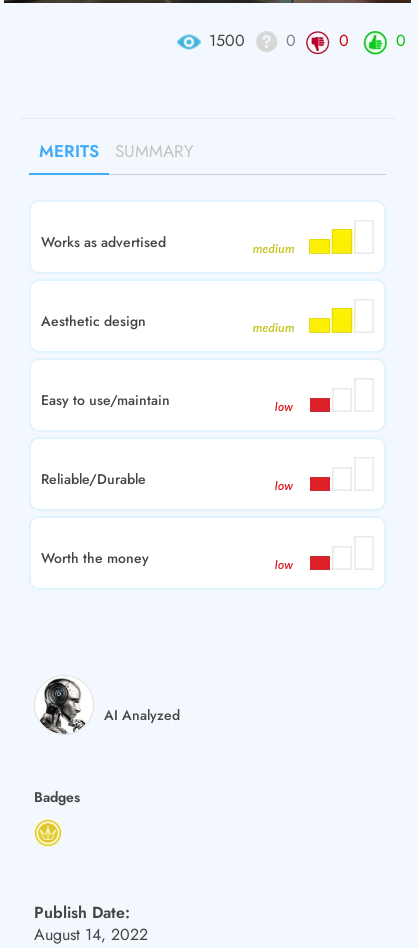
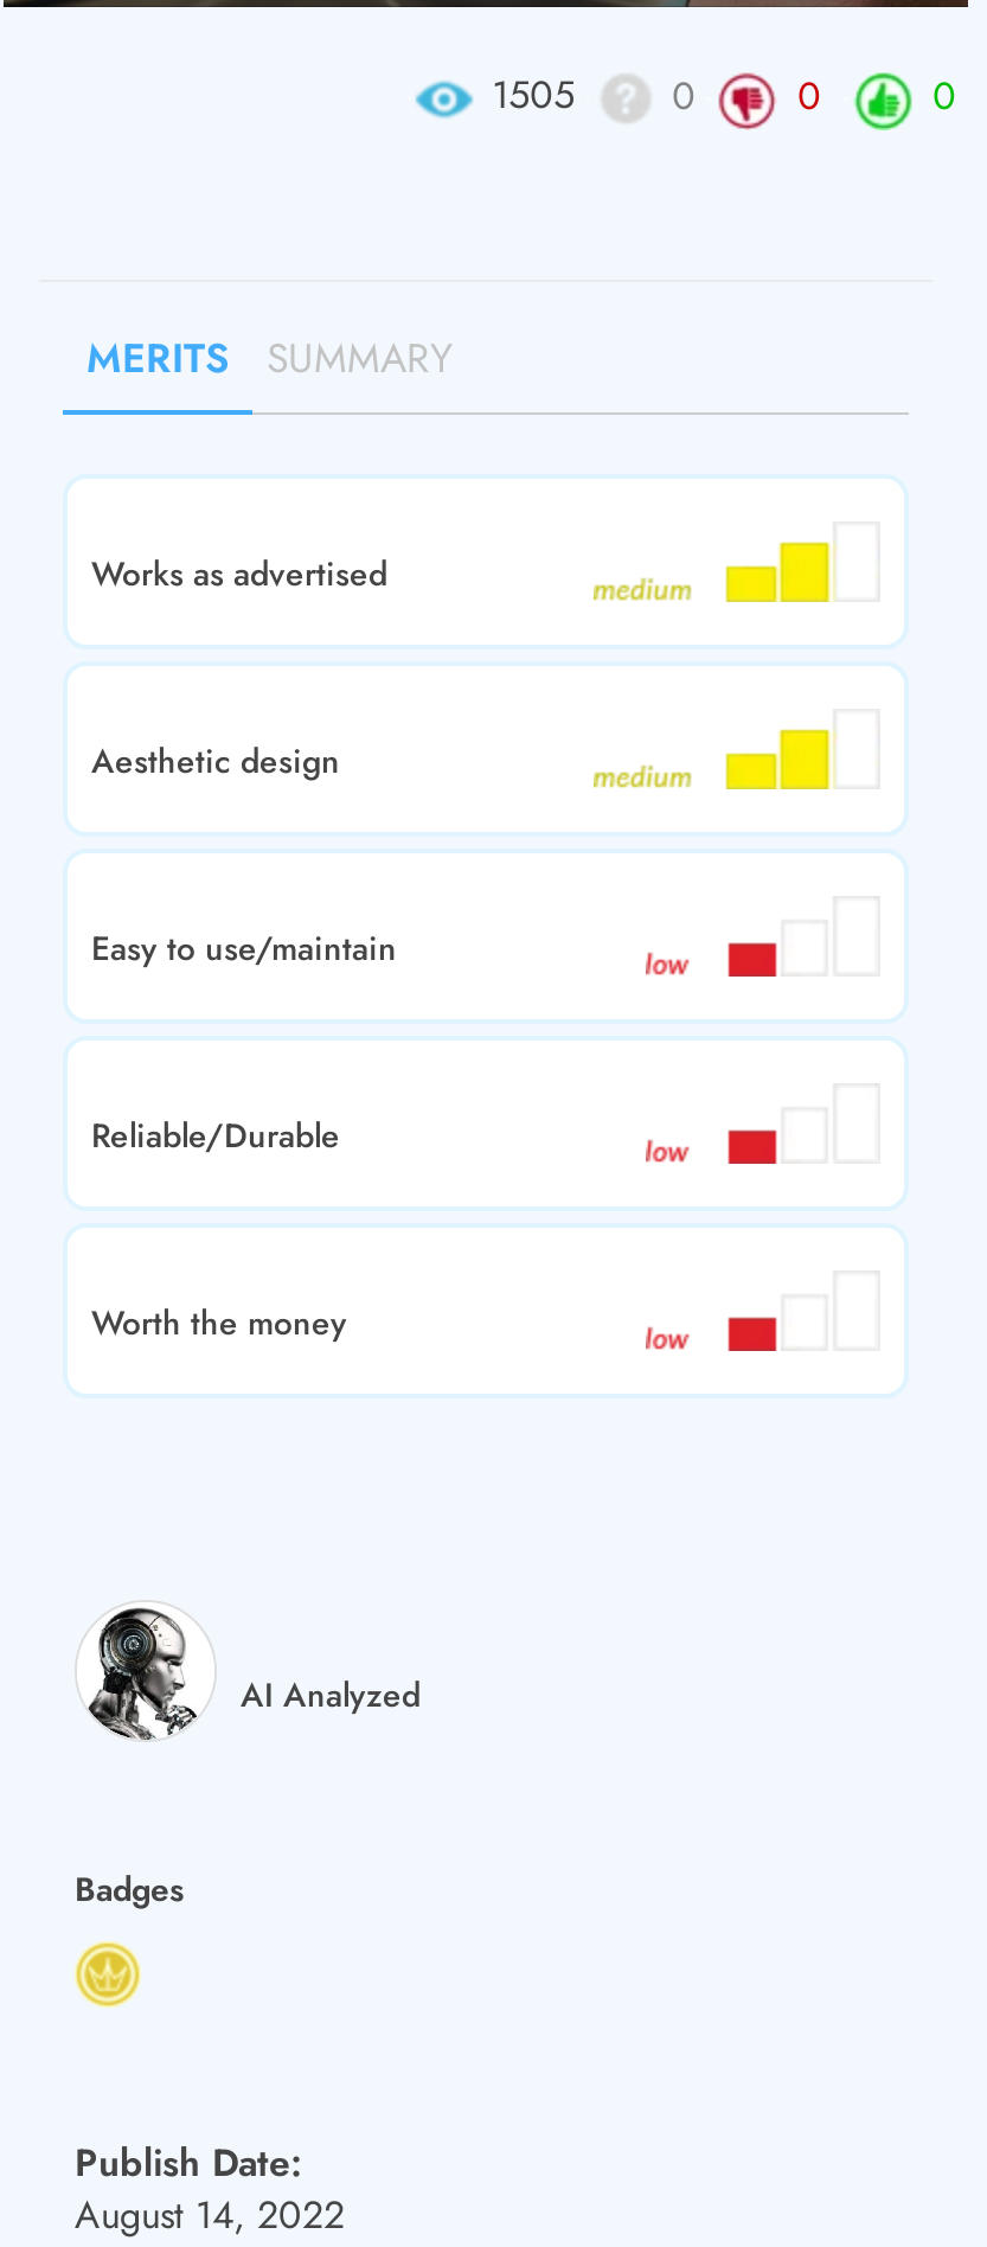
- 1500 0 0 0
+ 1505 0 0 0
